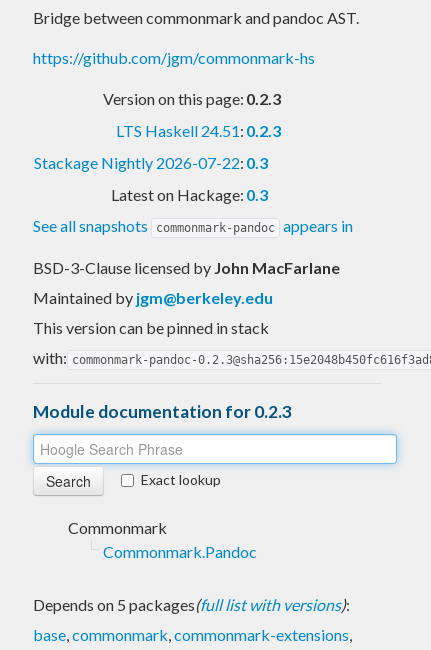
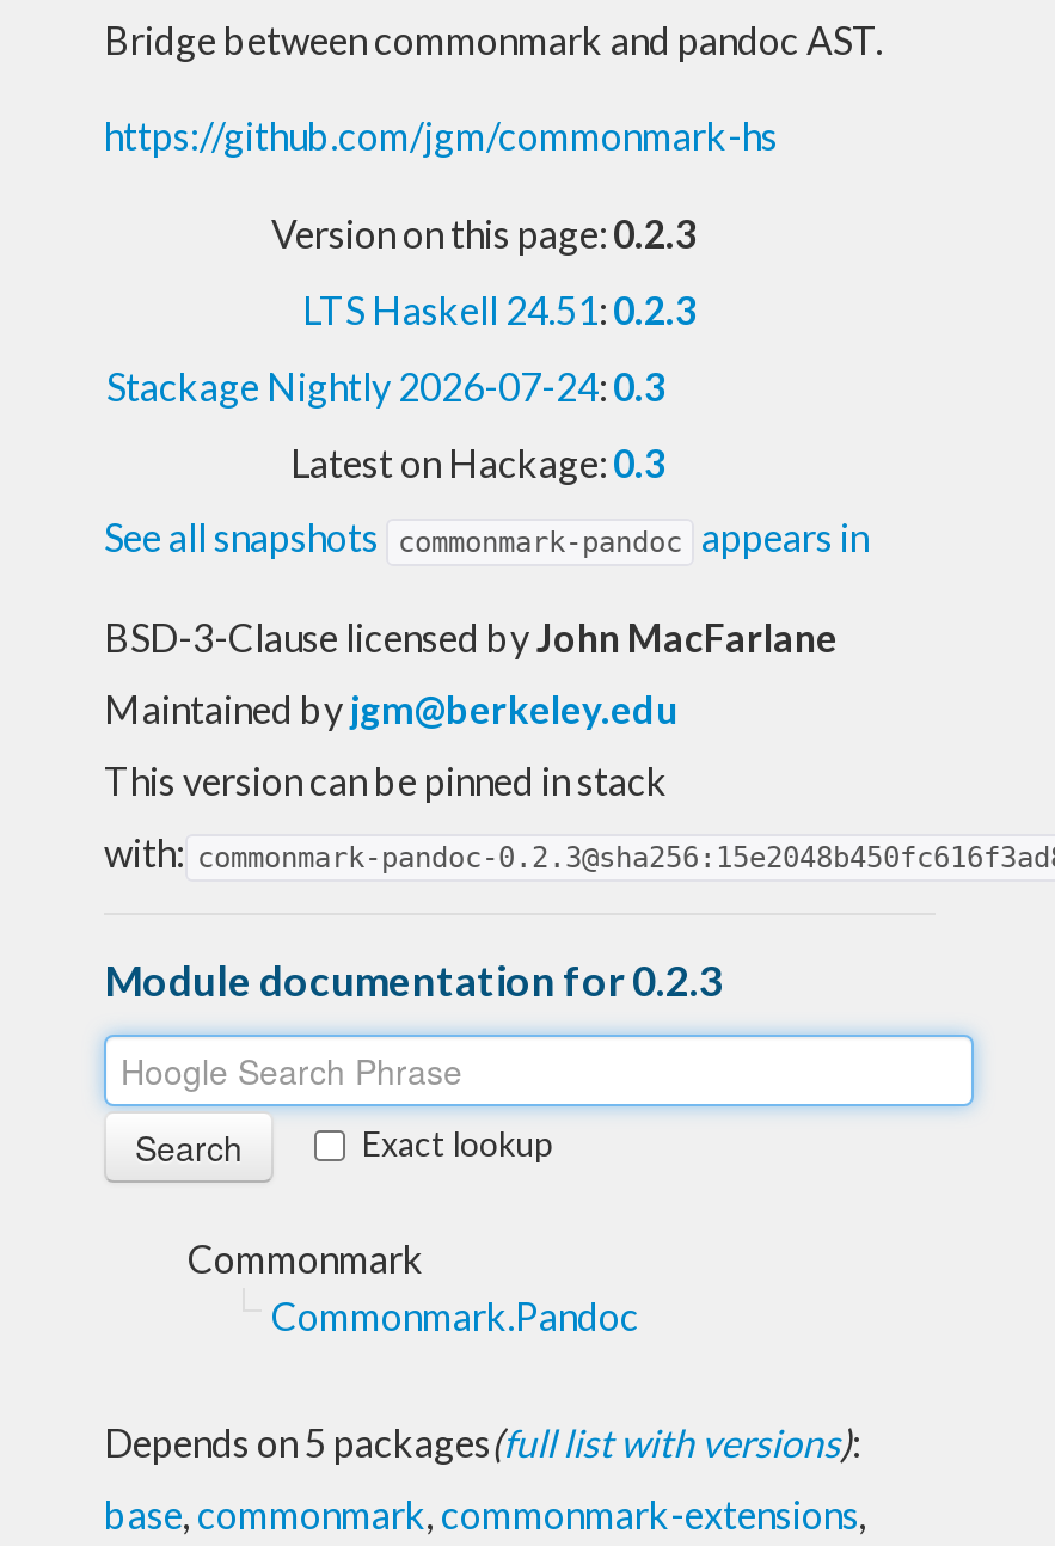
- Stackage Nightly 2026-07-22: 0.3
+ Stackage Nightly 2026-07-24: 0.3
